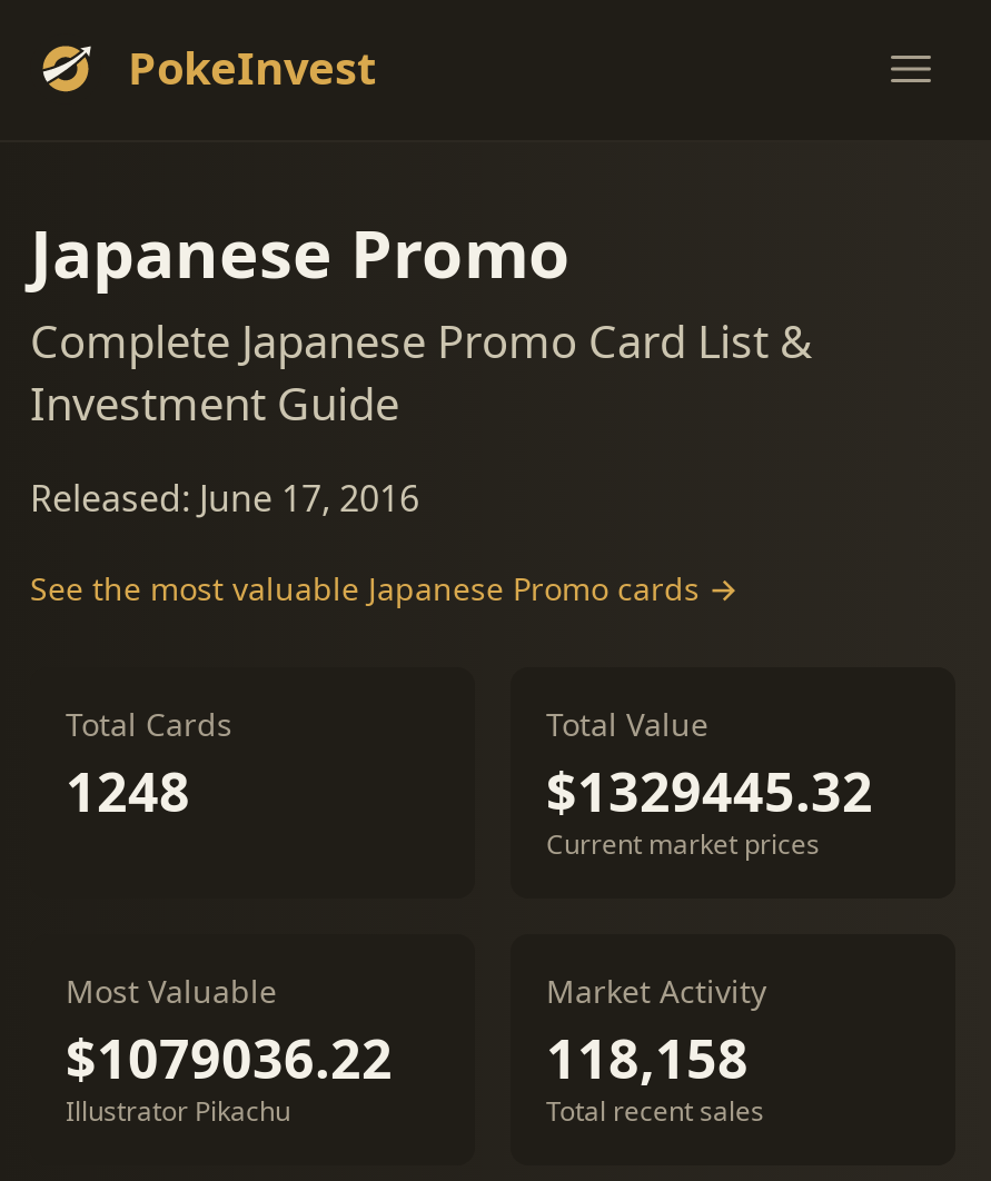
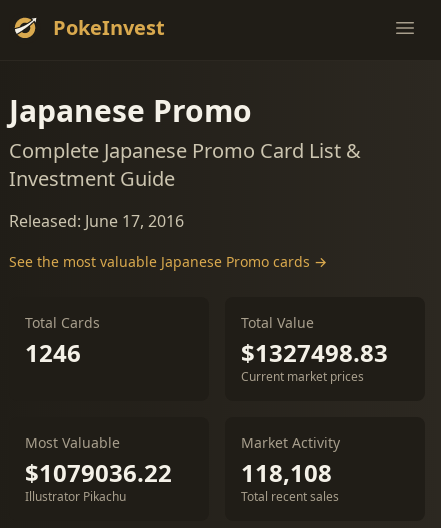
- 1248
+ 1246

- $1329445.32
+ $1327498.83

- 118,158
+ 118,108
